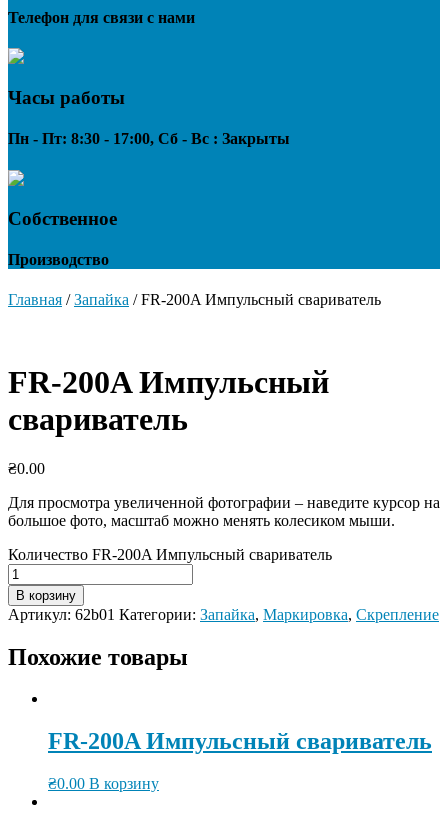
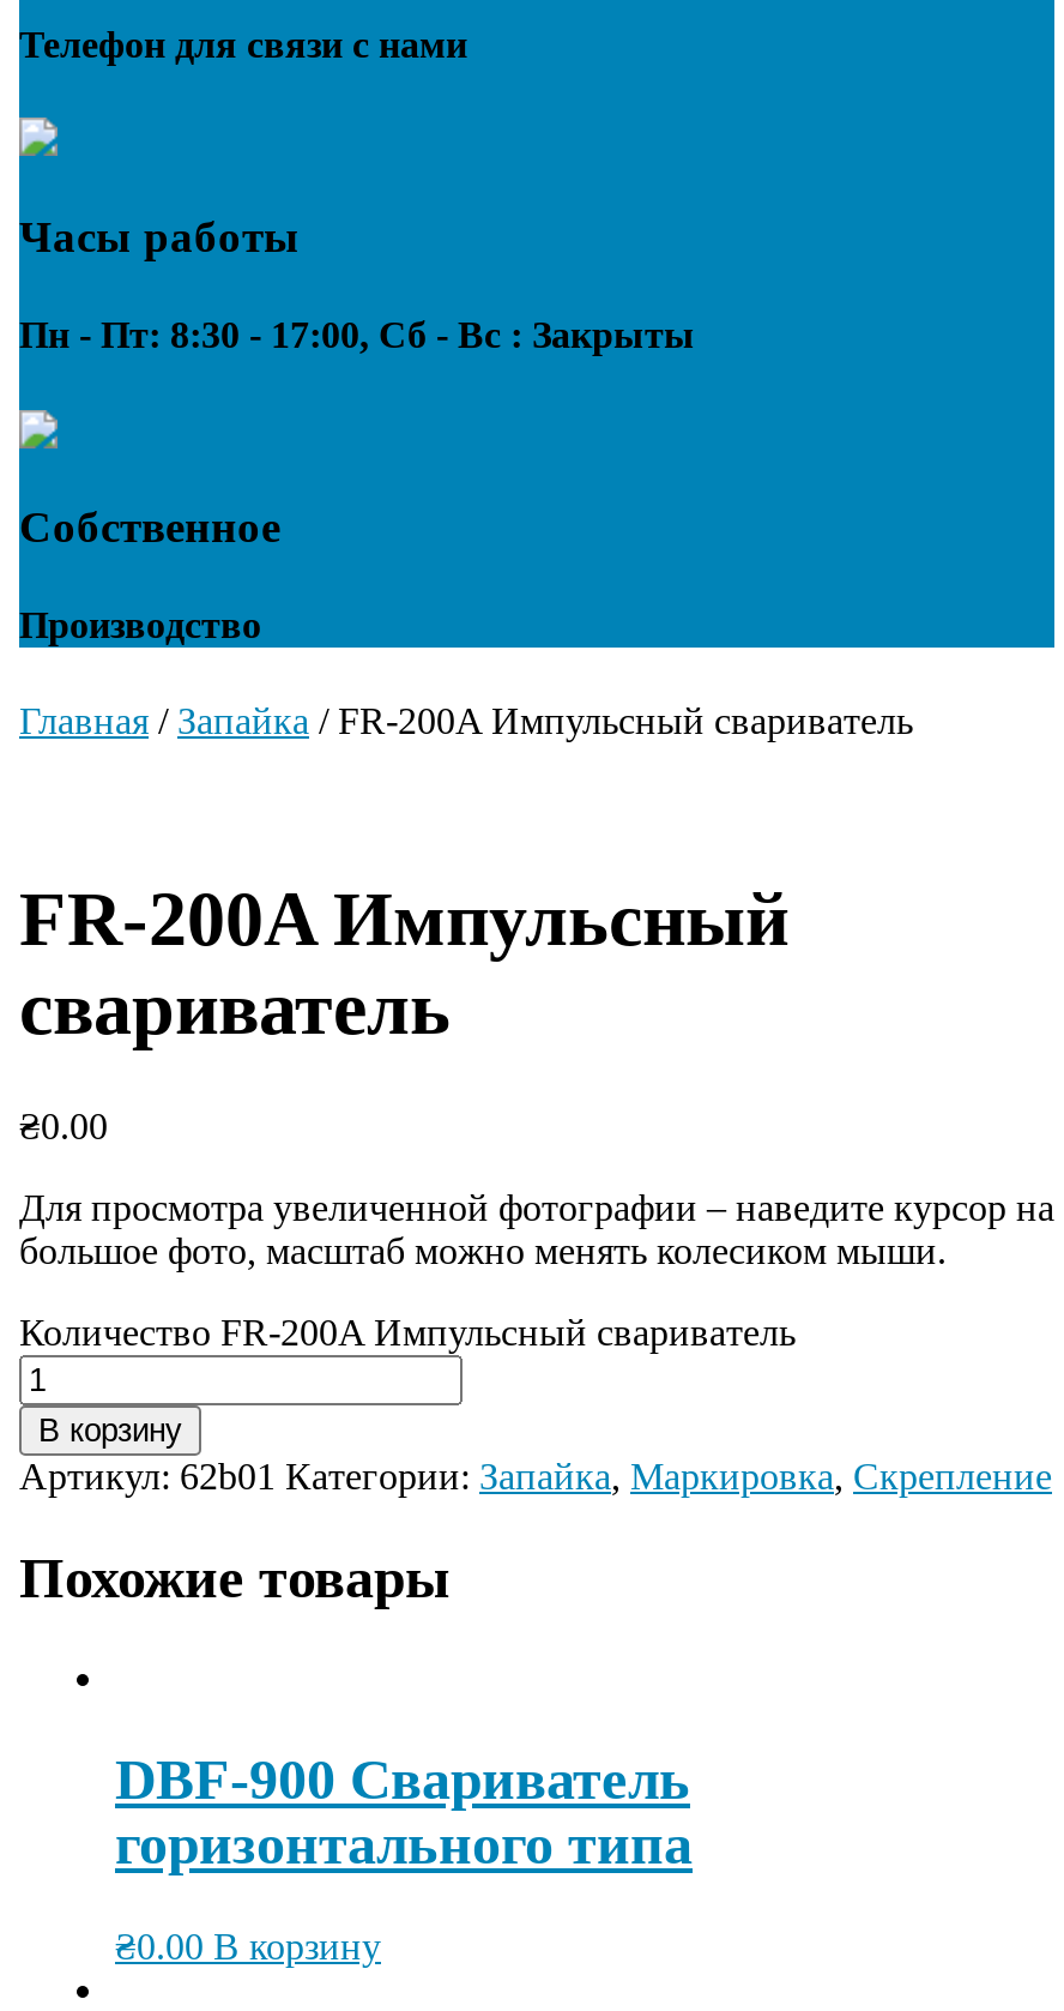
- FR-200A Импульсный свариватель
+ DBF-900 Свариватель
+ горизонтального типа
